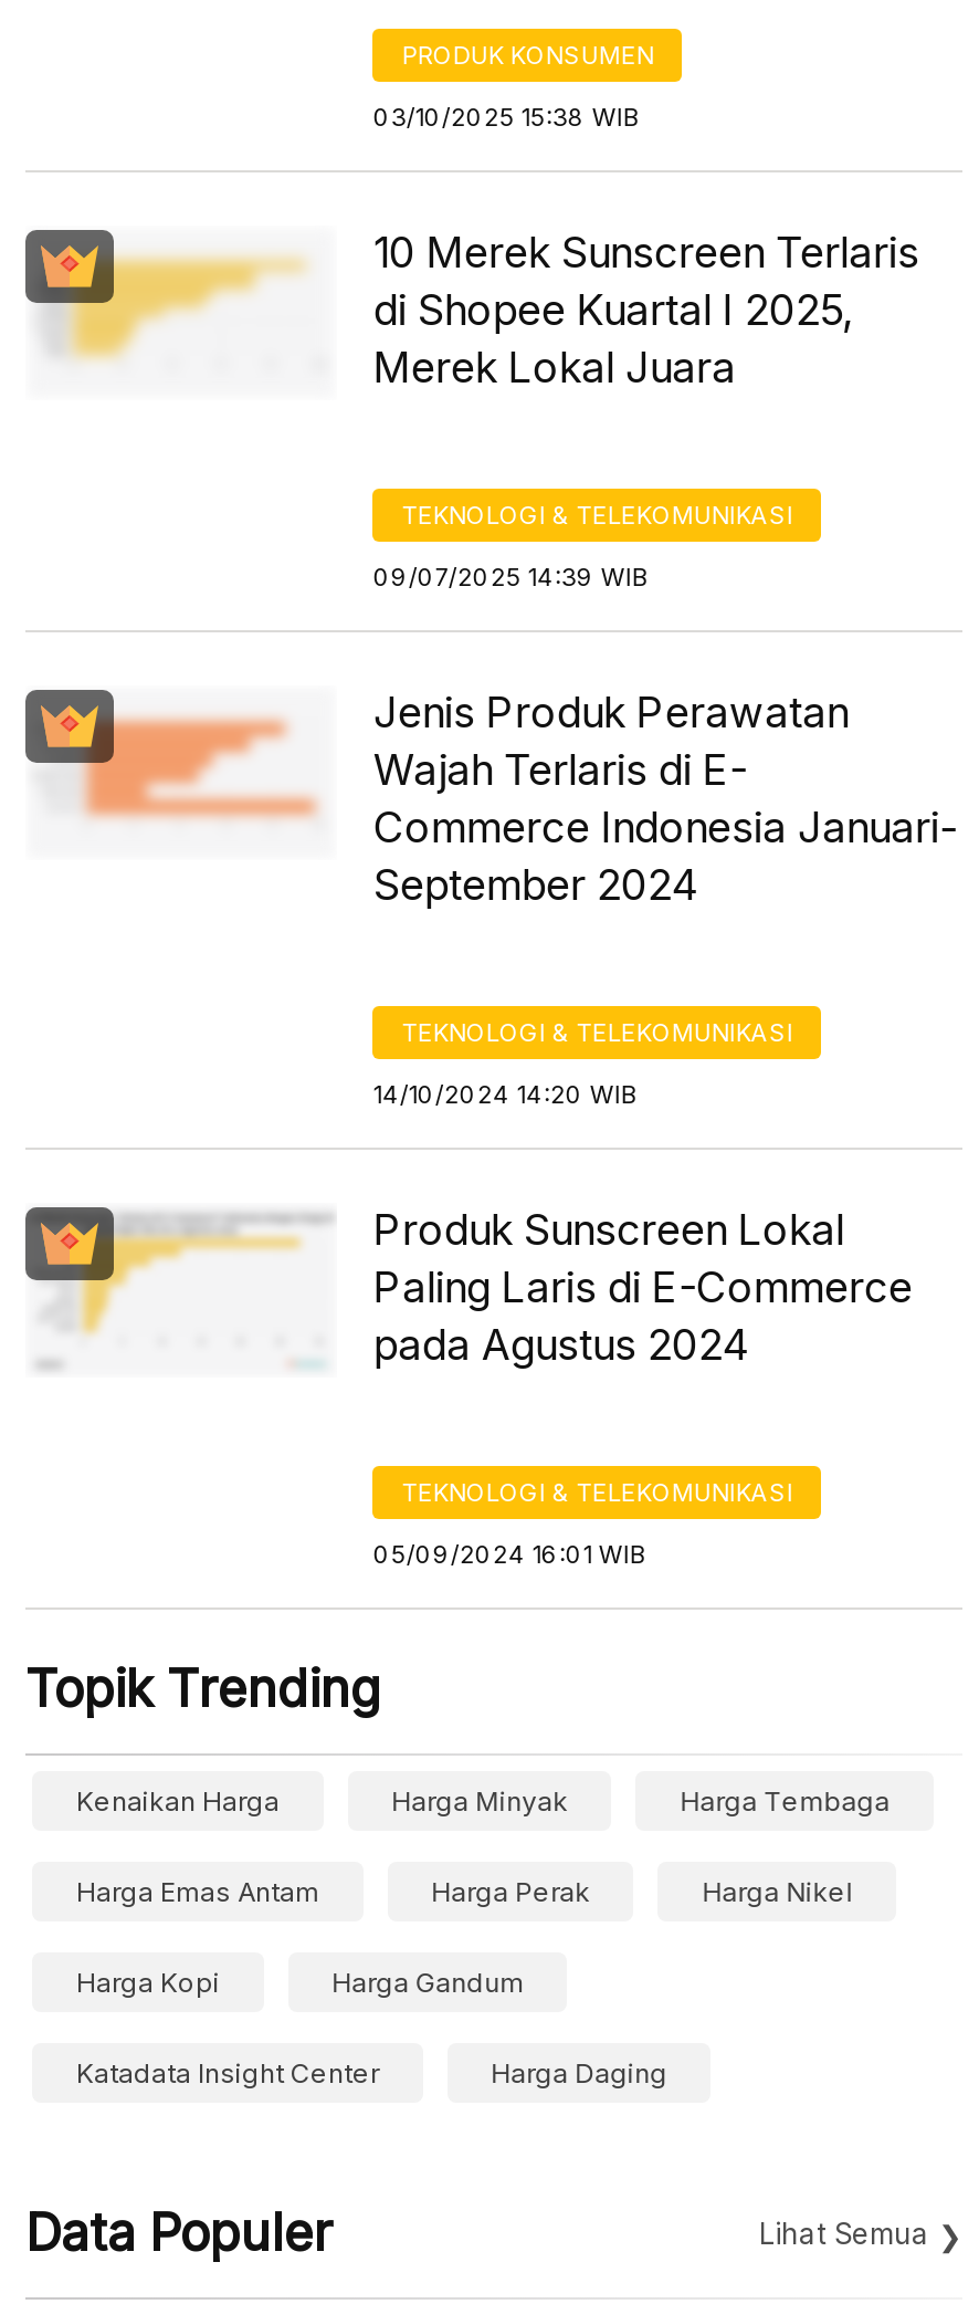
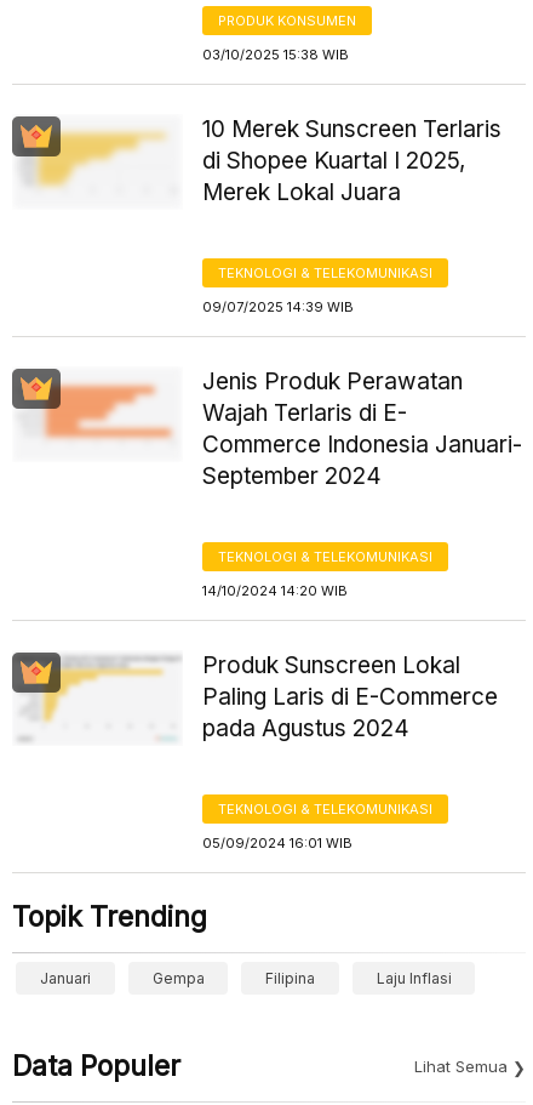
- Kenaikan Harga
- Harga Minyak
- Harga Tembaga
- Harga Emas Antam
- Harga Perak
- Harga Nikel
- Harga Kopi
- Harga Gandum
- Katadata Insight Center
- Harga Daging
+ Januari
+ Gempa
+ Filipina
+ Laju Inflasi
